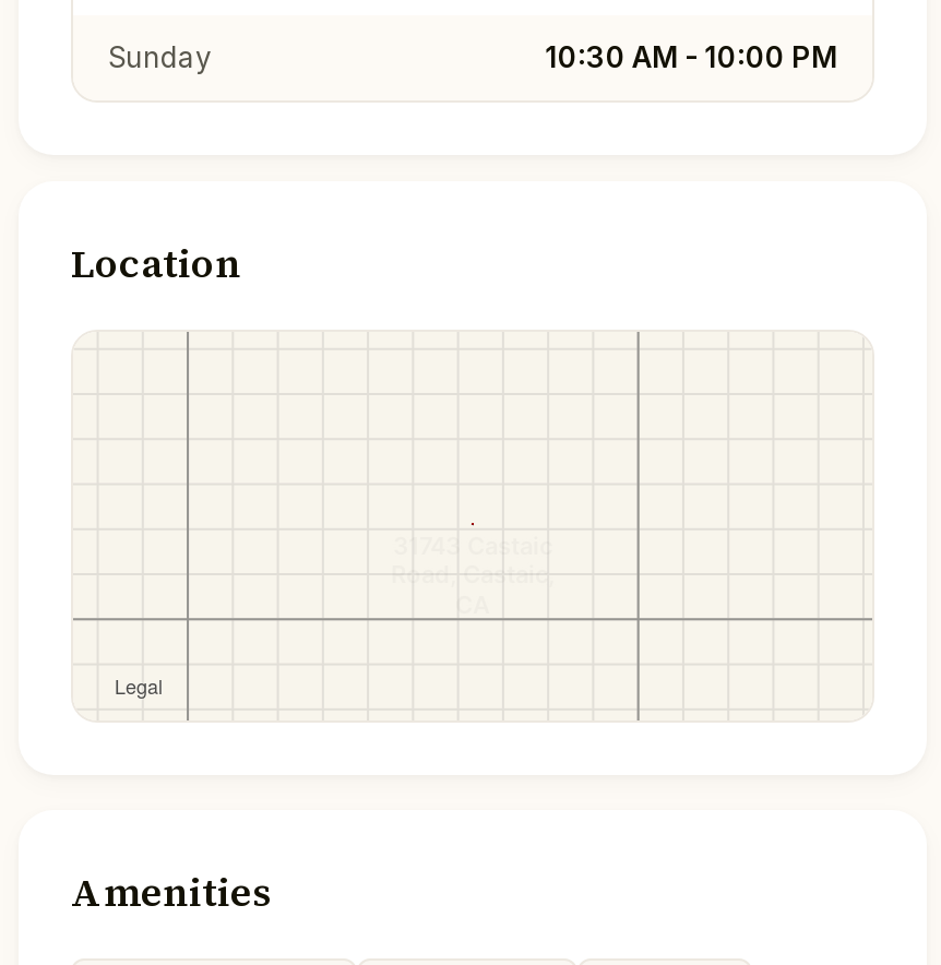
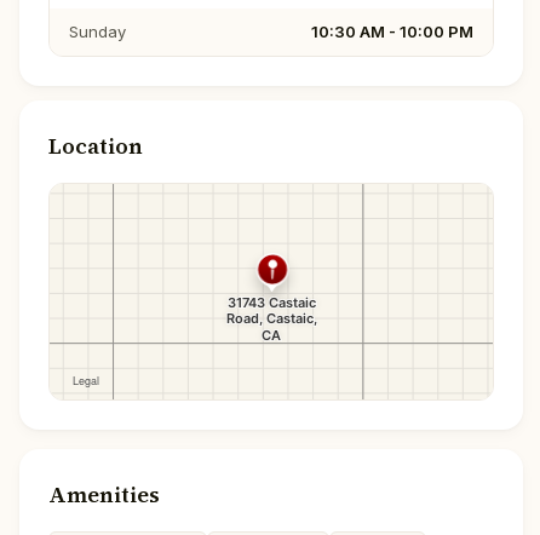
+ [image]
